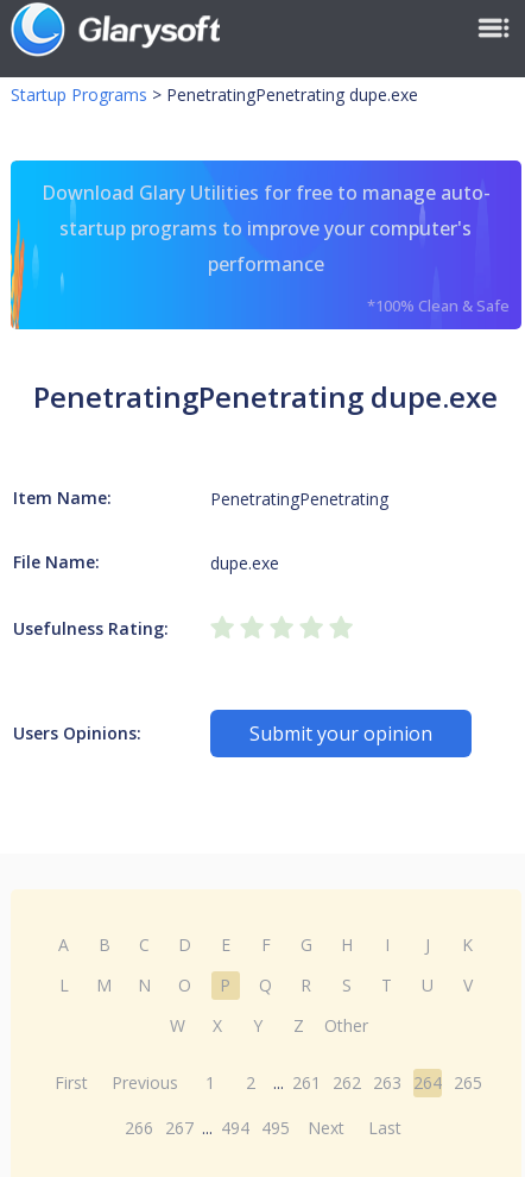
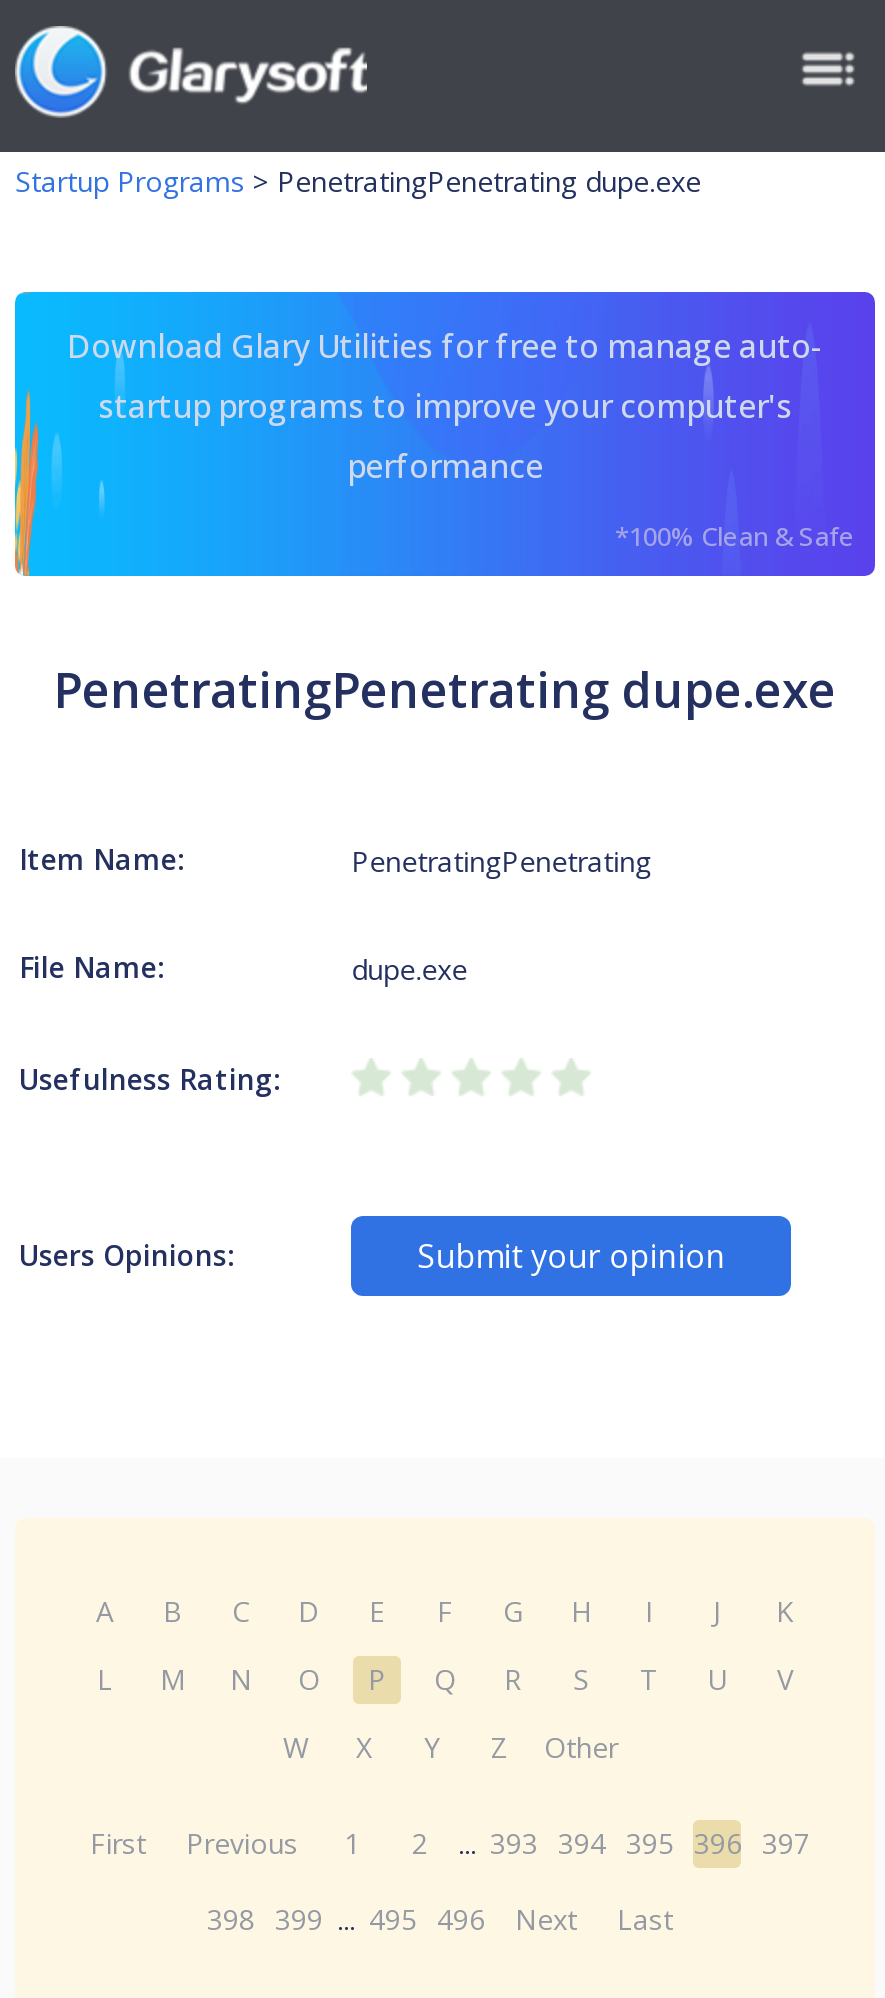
- First Previous 1 2 ... 261 262 263 264 265
+ First Previous 1 2 ... 393 394 395 396 397

- 266 267 ... 494 495 Next Last
+ 398 399 ... 495 496 Next Last
